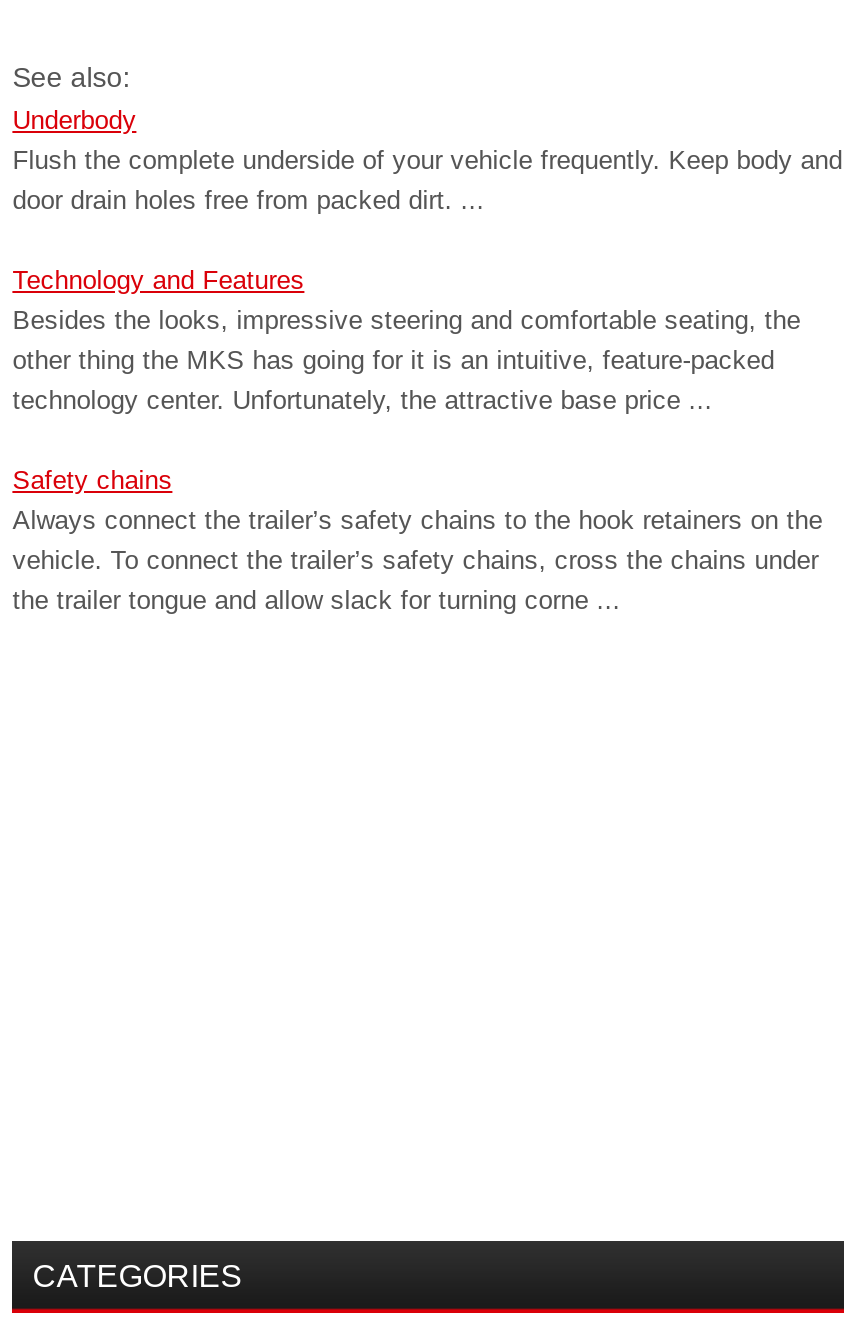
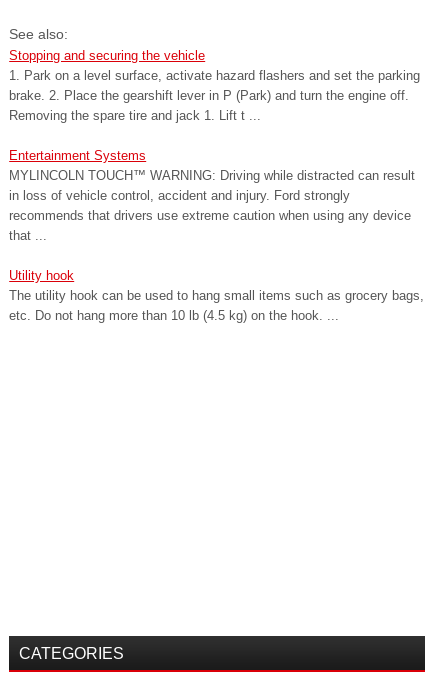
- Underbody
- Flush the complete underside of your vehicle frequently. Keep body and
- door drain holes free from packed dirt. ...
+ Stopping and securing the vehicle
+ 1. Park on a level surface, activate hazard flashers and set the parking
+ brake. 2. Place the gearshift lever in P (Park) and turn the engine off.
+ Removing the spare tire and jack 1. Lift t ...

- Technology and Features
- Besides the looks, impressive steering and comfortable seating, the
- other thing the MKS has going for it is an intuitive, feature-packed
- technology center. Unfortunately, the attractive base price ...
+ Entertainment Systems
+ MYLINCOLN TOUCH™ WARNING: Driving while distracted can result
+ in loss of vehicle control, accident and injury. Ford strongly
+ recommends that drivers use extreme caution when using any device
+ that ...

- Safety chains
- Always connect the trailer’s safety chains to the hook retainers on the
- vehicle. To connect the trailer’s safety chains, cross the chains under
- the trailer tongue and allow slack for turning corne ...
+ Utility hook
+ The utility hook can be used to hang small items such as grocery bags,
+ etc. Do not hang more than 10 lb (4.5 kg) on the hook. ...
